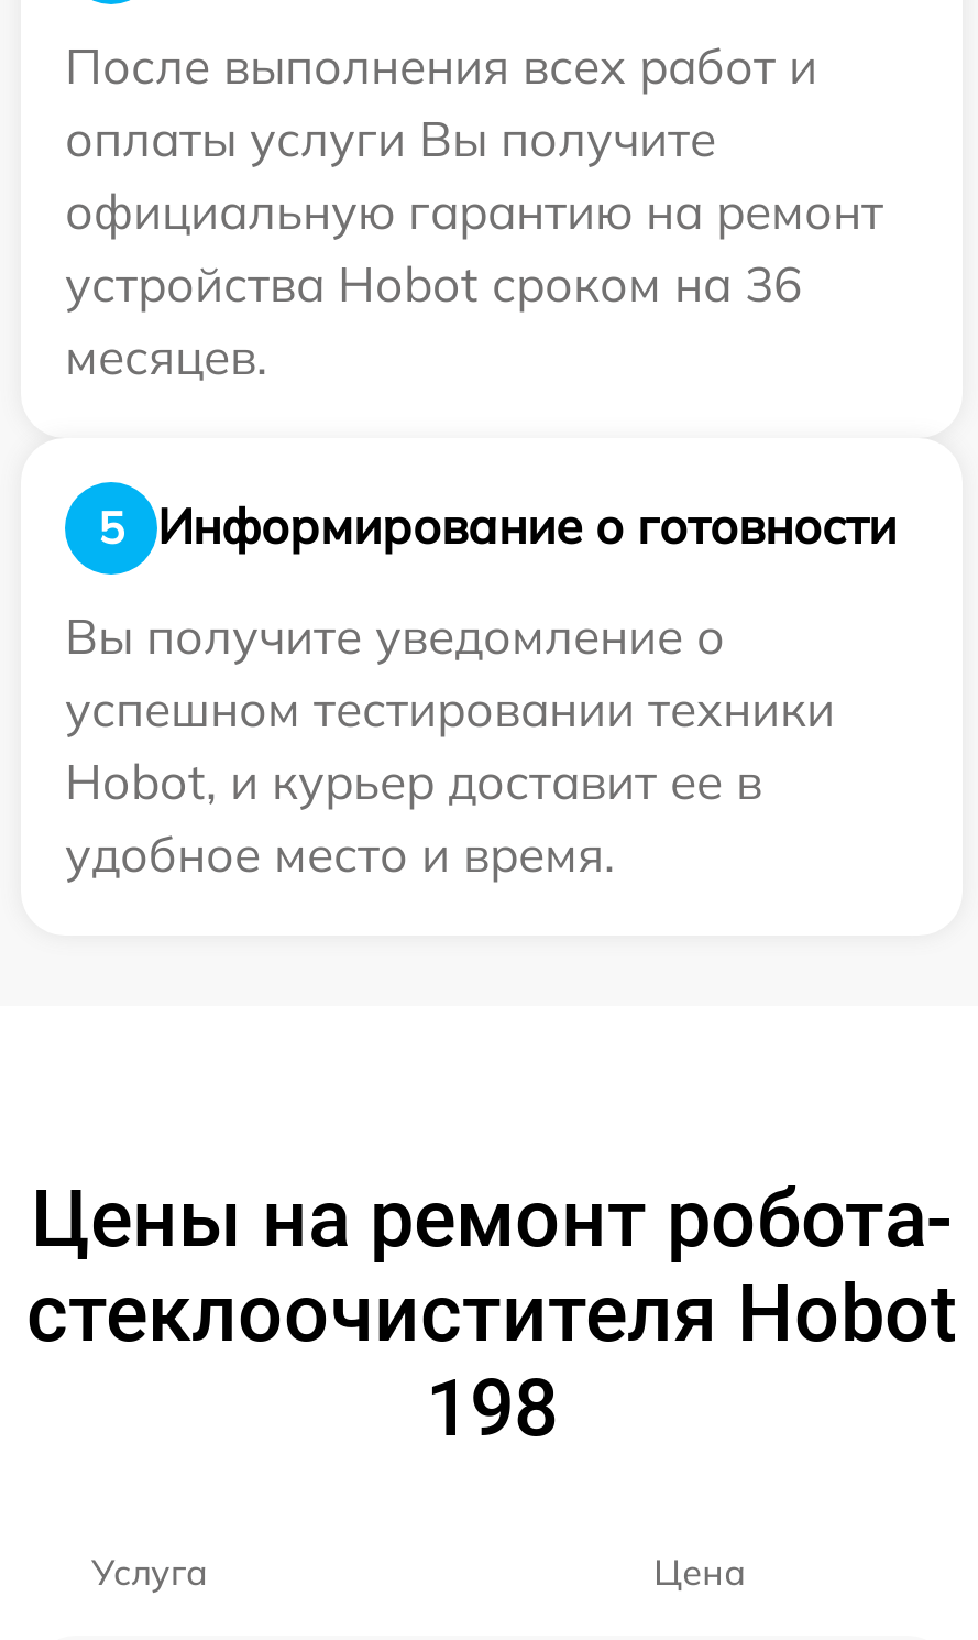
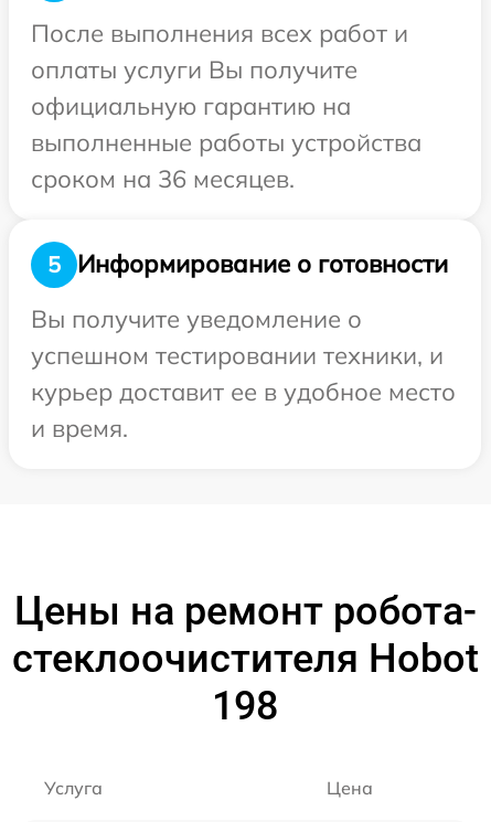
- официальную гарантию на ремонт
- устройства Hobot сроком на 36
- месяцев.
+ официальную гарантию на
+ выполненные работы устройства
+ сроком на 36 месяцев.

- успешном тестировании техники
- Hobot, и курьер доставит ее в
- удобное место и время.
+ успешном тестировании техники, и
+ курьер доставит ее в удобное место
+ и время.
